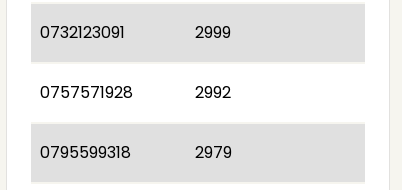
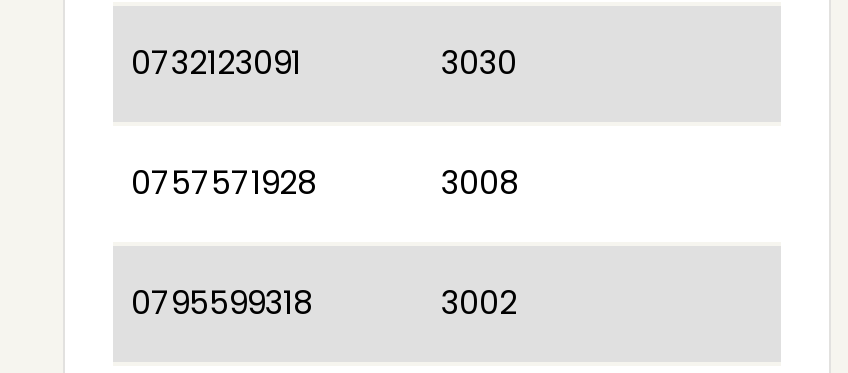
- 2999
+ 3030

- 2992
+ 3008

- 2979
+ 3002
